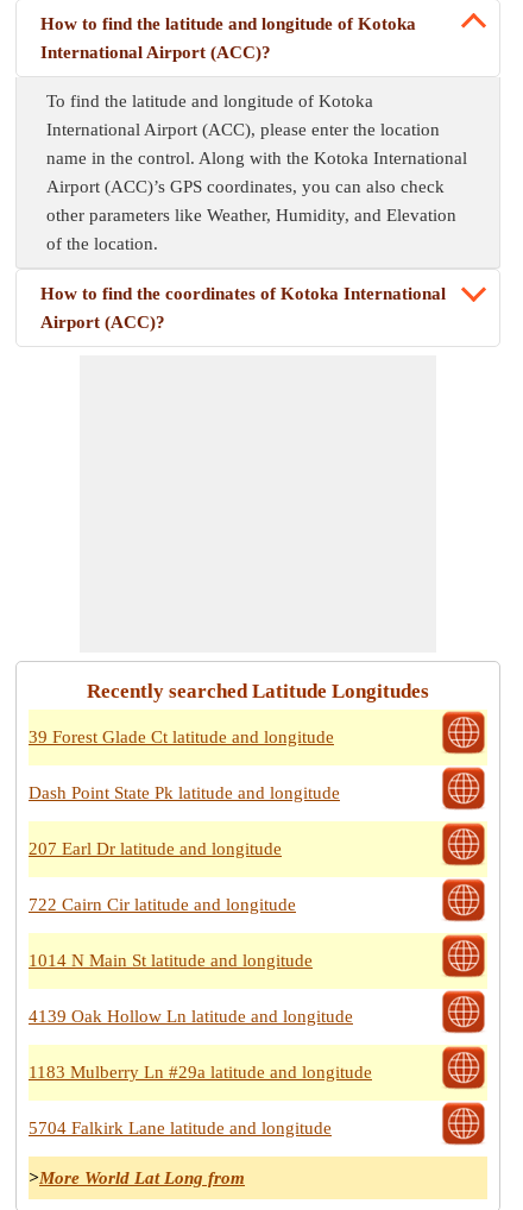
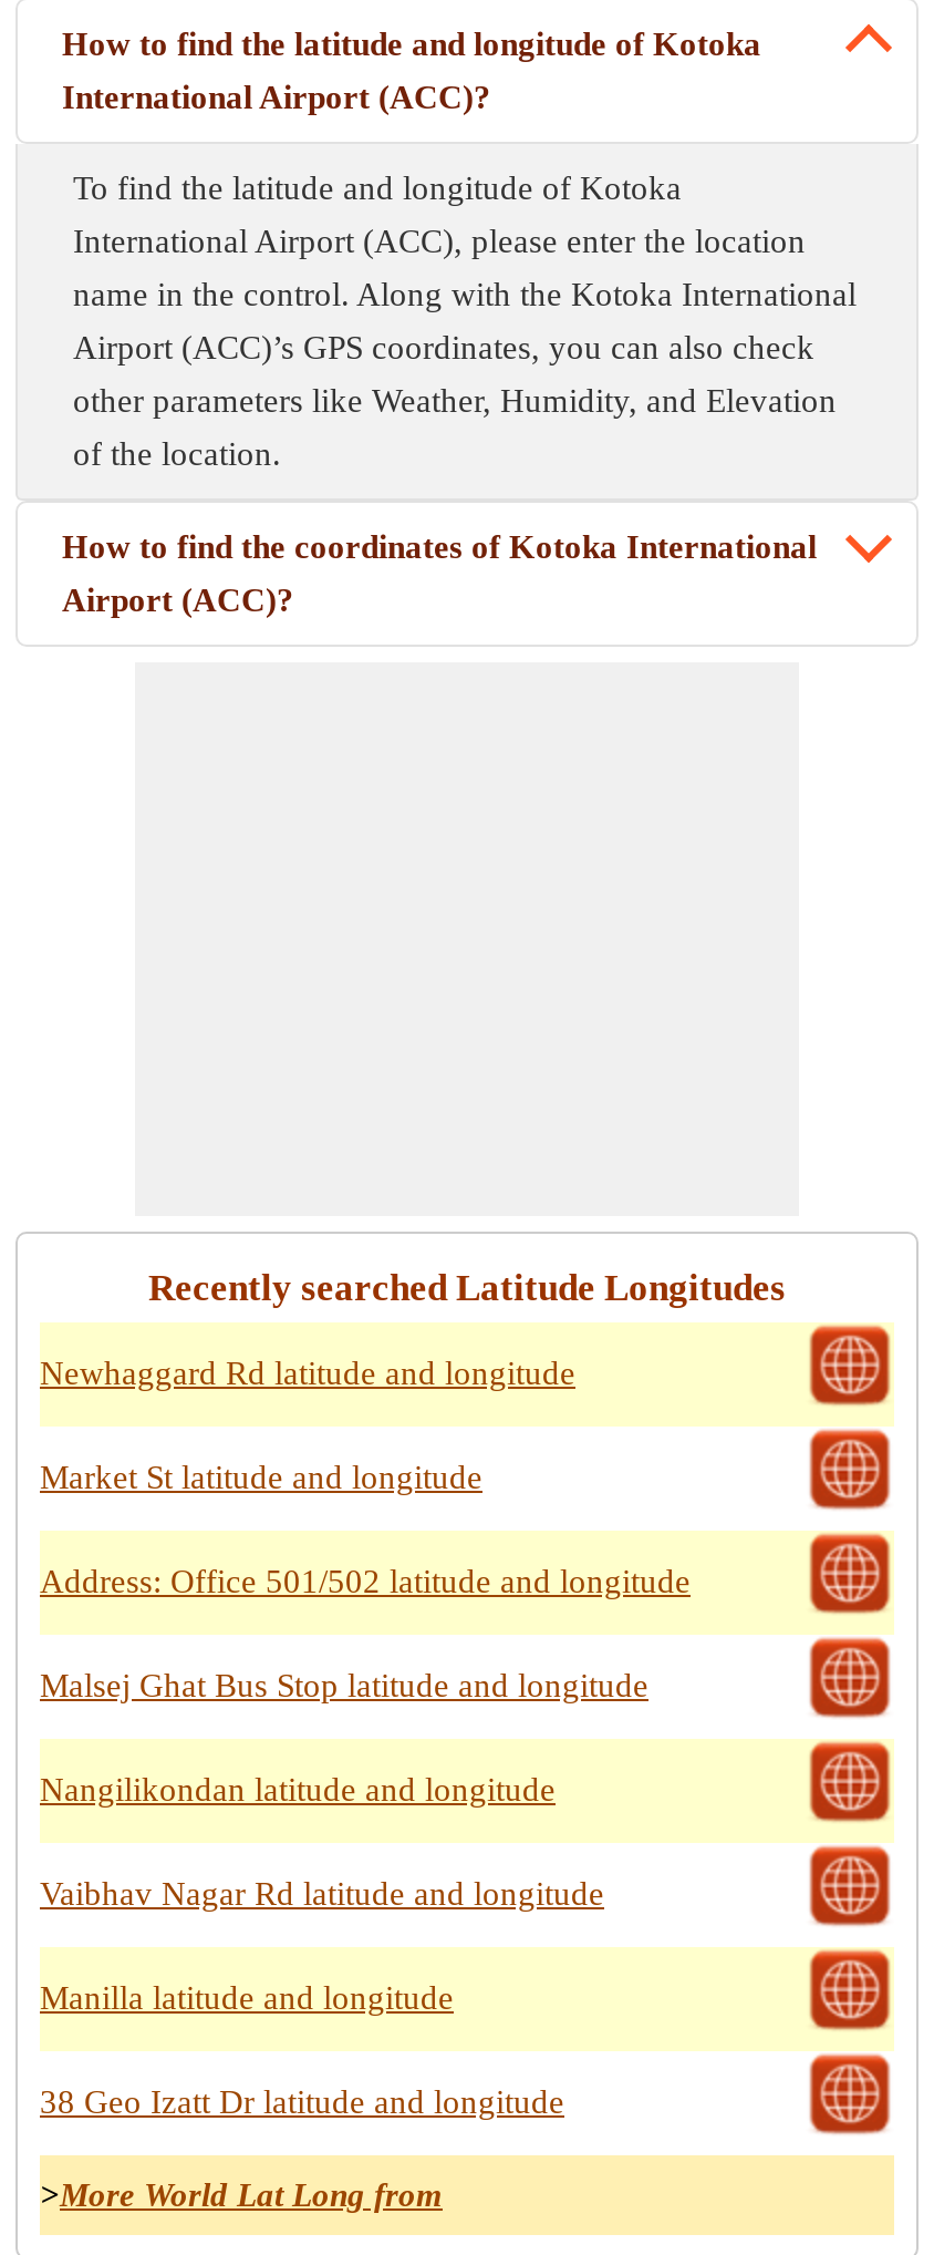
- 39 Forest Glade Ct latitude and longitude
+ Newhaggard Rd latitude and longitude

- Dash Point State Pk latitude and longitude
+ Market St latitude and longitude

- 207 Earl Dr latitude and longitude
+ Address: Office 501/502 latitude and longitude

- 722 Cairn Cir latitude and longitude
+ Malsej Ghat Bus Stop latitude and longitude

- 1014 N Main St latitude and longitude
+ Nangilikondan latitude and longitude

- 4139 Oak Hollow Ln latitude and longitude
+ Vaibhav Nagar Rd latitude and longitude

- 1183 Mulberry Ln #29a latitude and longitude
+ Manilla latitude and longitude

- 5704 Falkirk Lane latitude and longitude
+ 38 Geo Izatt Dr latitude and longitude
